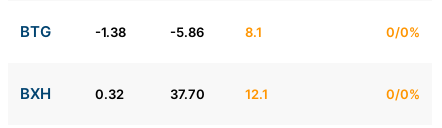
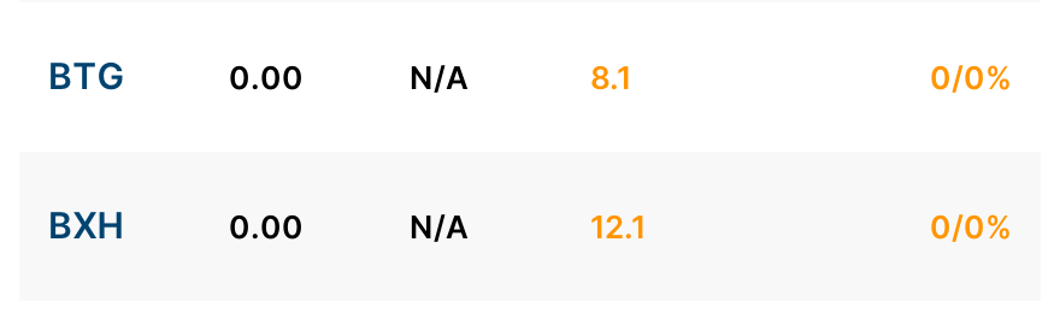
- -1.38
- -5.86
+ 0.00
+ N/A

- 0.32
- 37.70
+ 0.00
+ N/A
